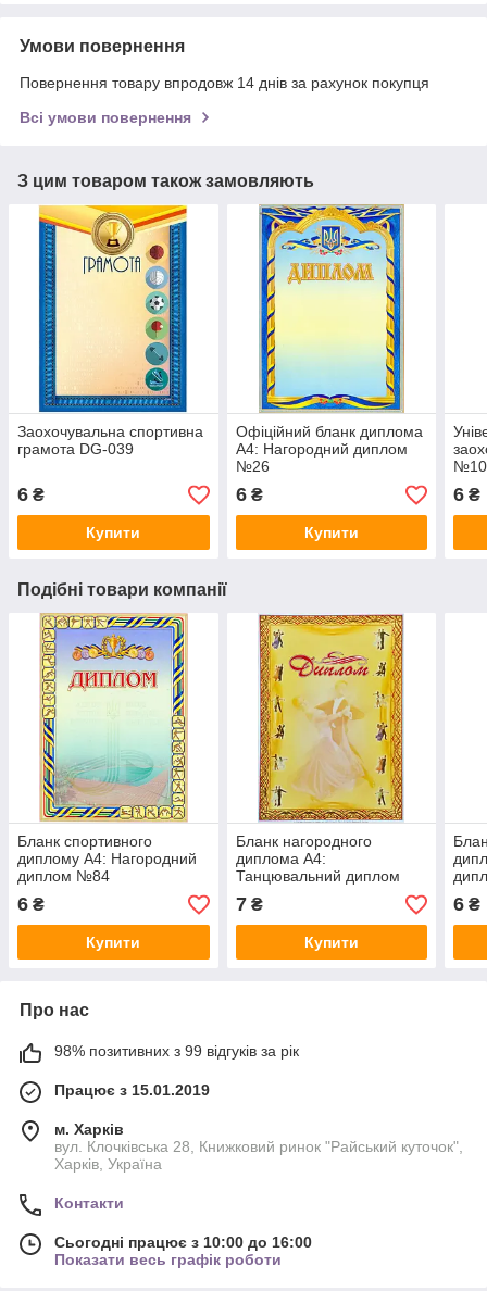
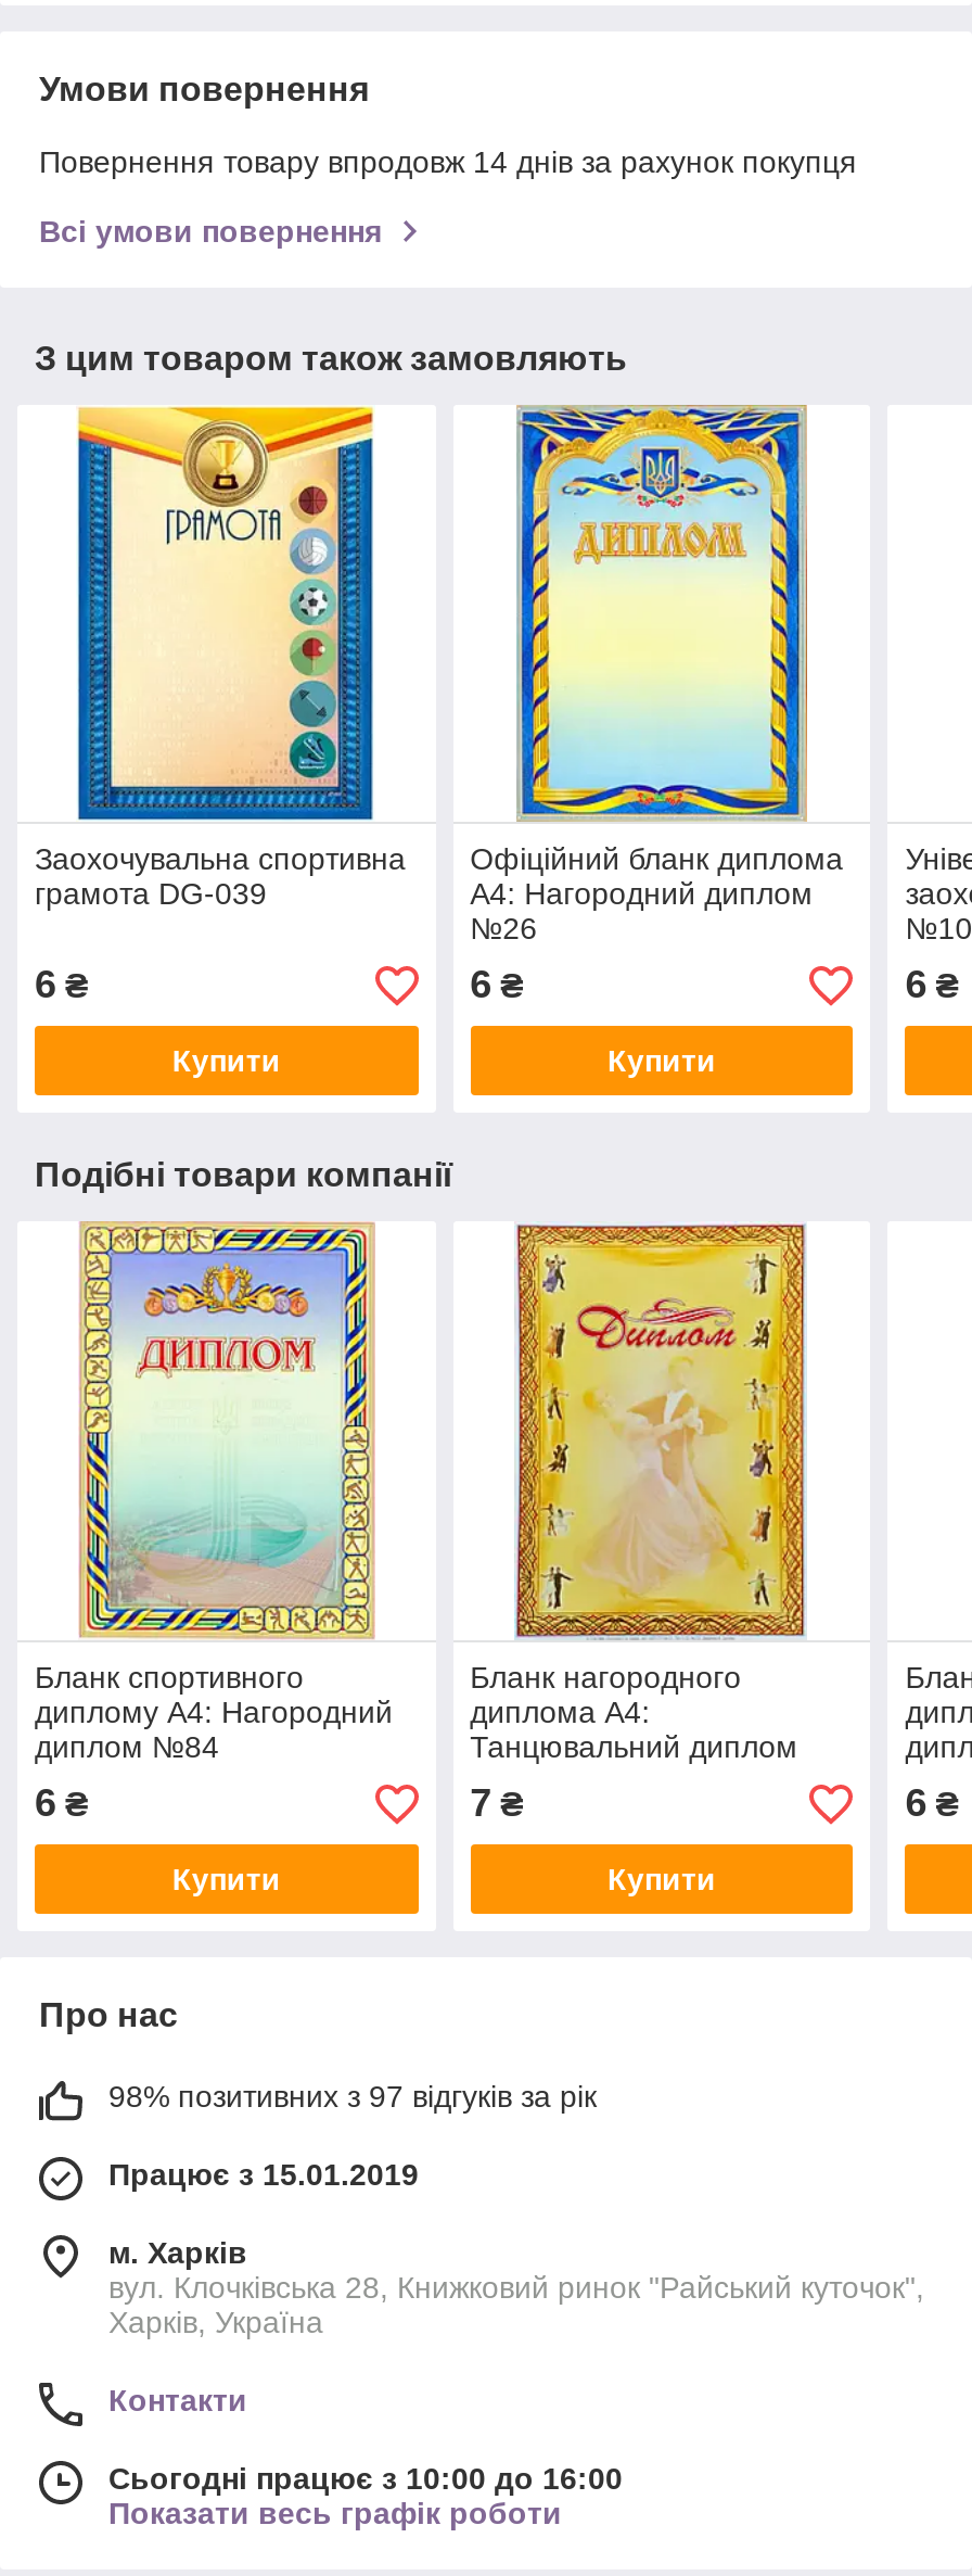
- 98% позитивних з 99 відгуків за рік
+ 98% позитивних з 97 відгуків за рік
